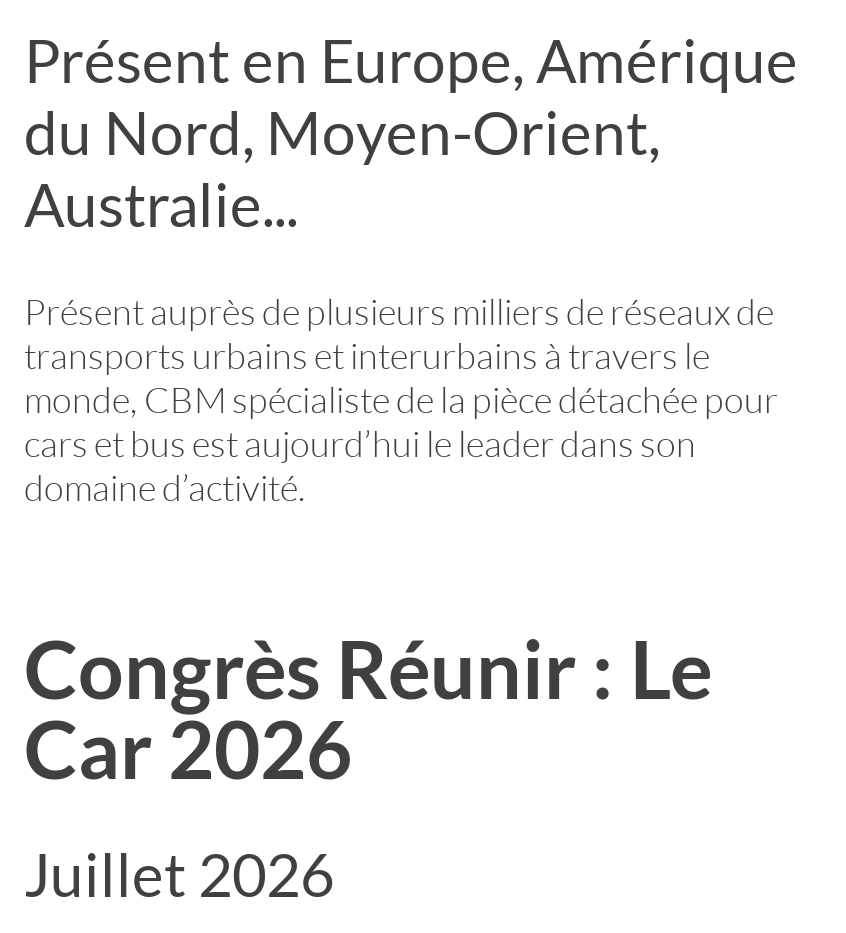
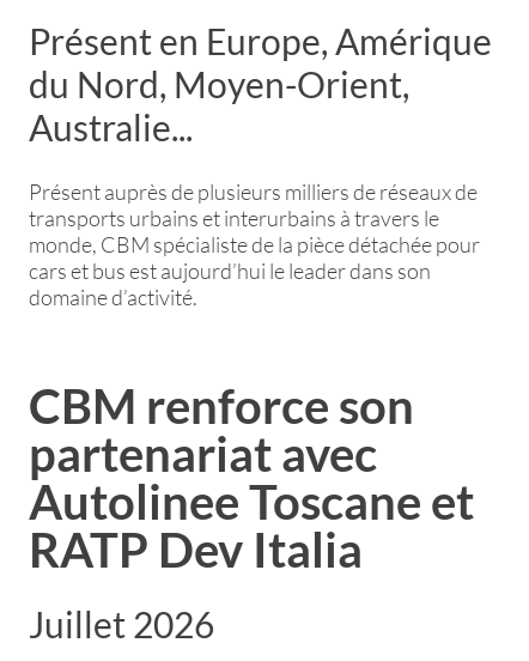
- Congrès Réunir : Le
- Car 2026
+ CBM renforce son
+ partenariat avec
+ Autolinee Toscane et
+ RATP Dev Italia
